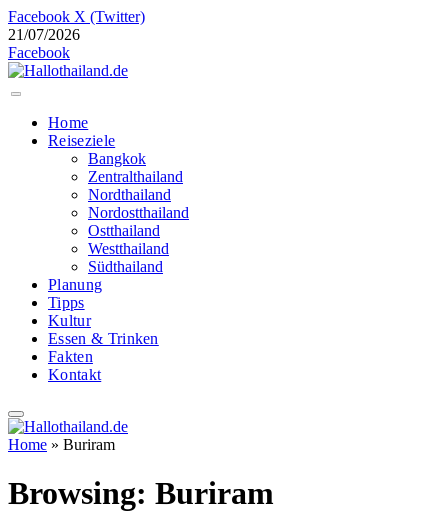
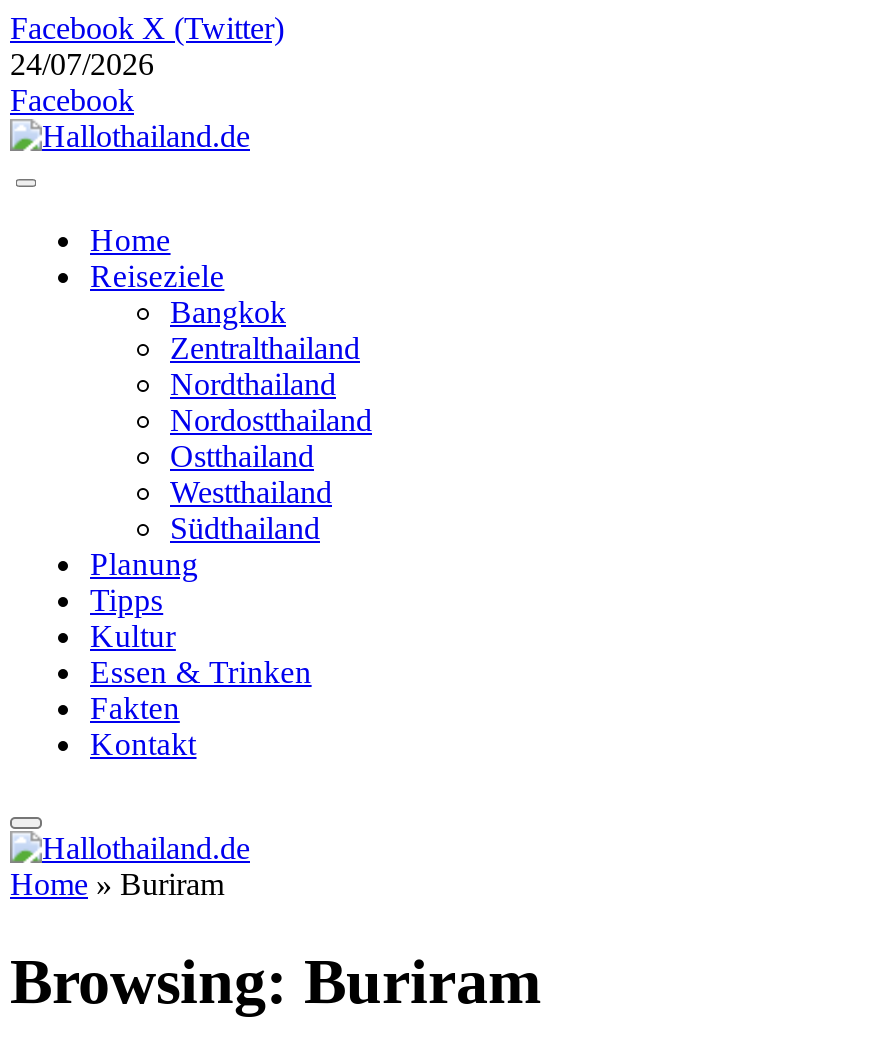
- 21/07/2026
+ 24/07/2026
